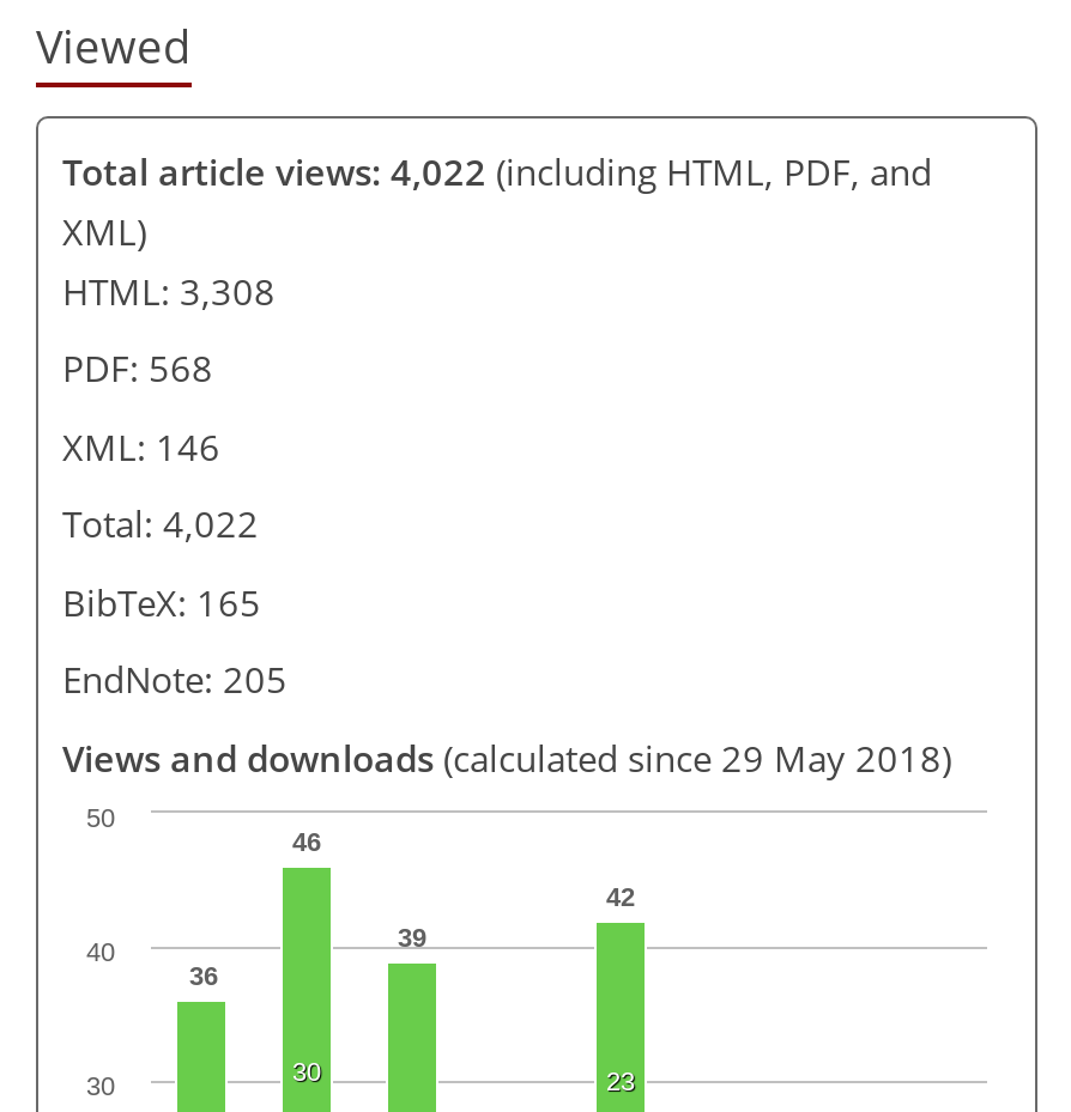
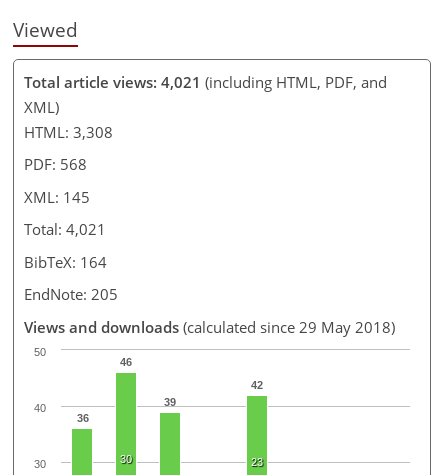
- Total article views: 4,022 (including HTML, PDF, and
+ Total article views: 4,021 (including HTML, PDF, and

- XML: 146
+ XML: 145

- Total: 4,022
+ Total: 4,021

- BibTeX: 165
+ BibTeX: 164
